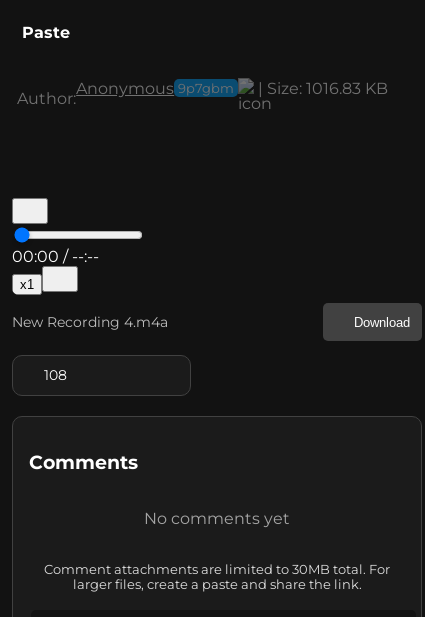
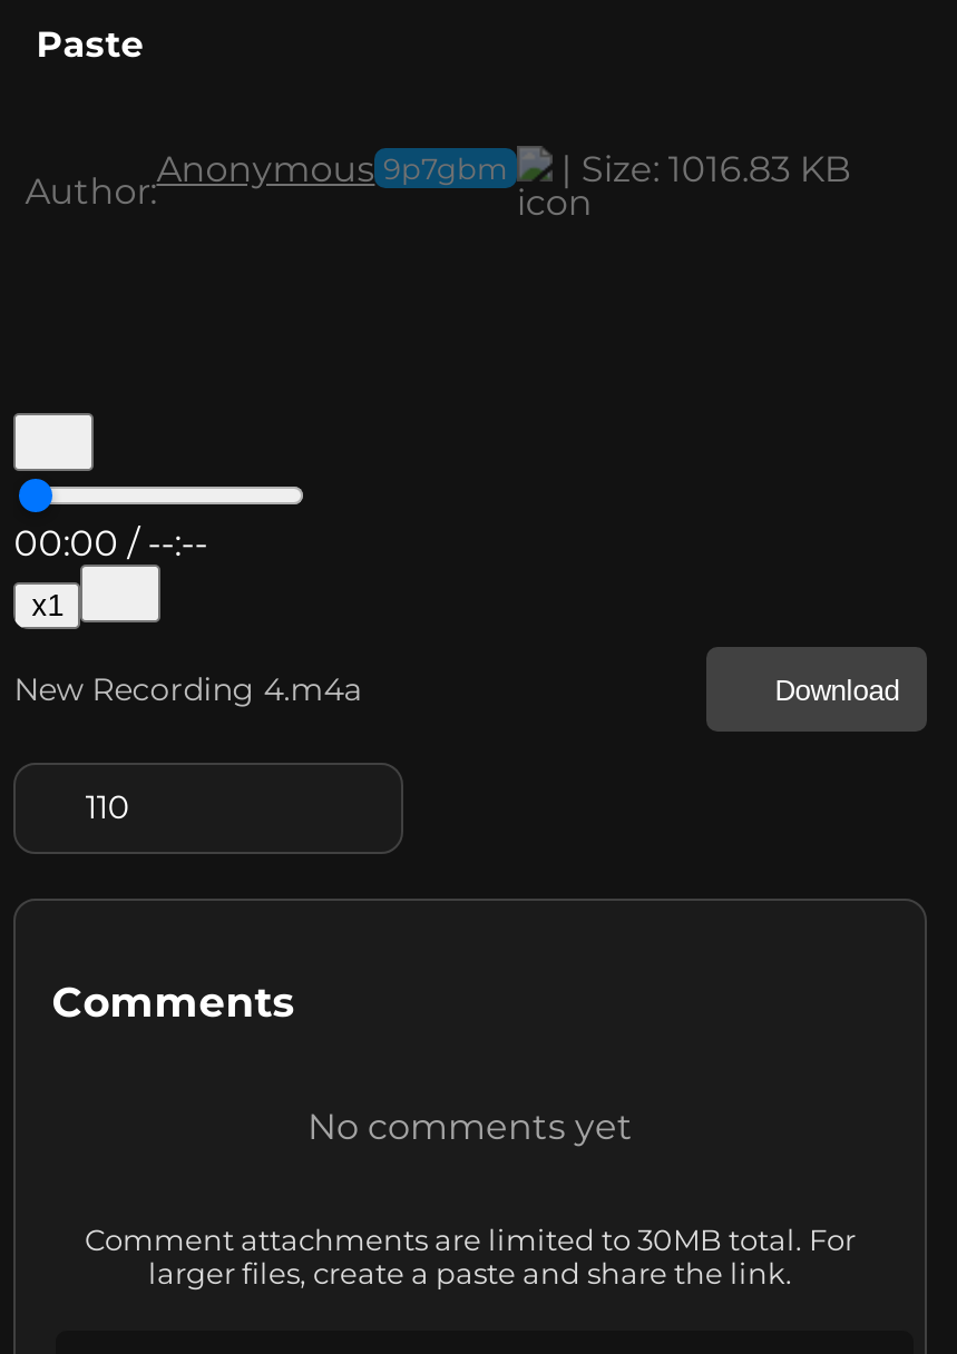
- 108
+ 110
